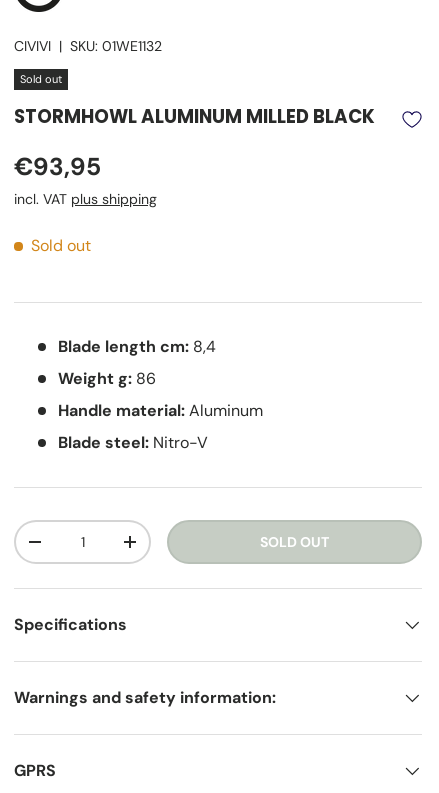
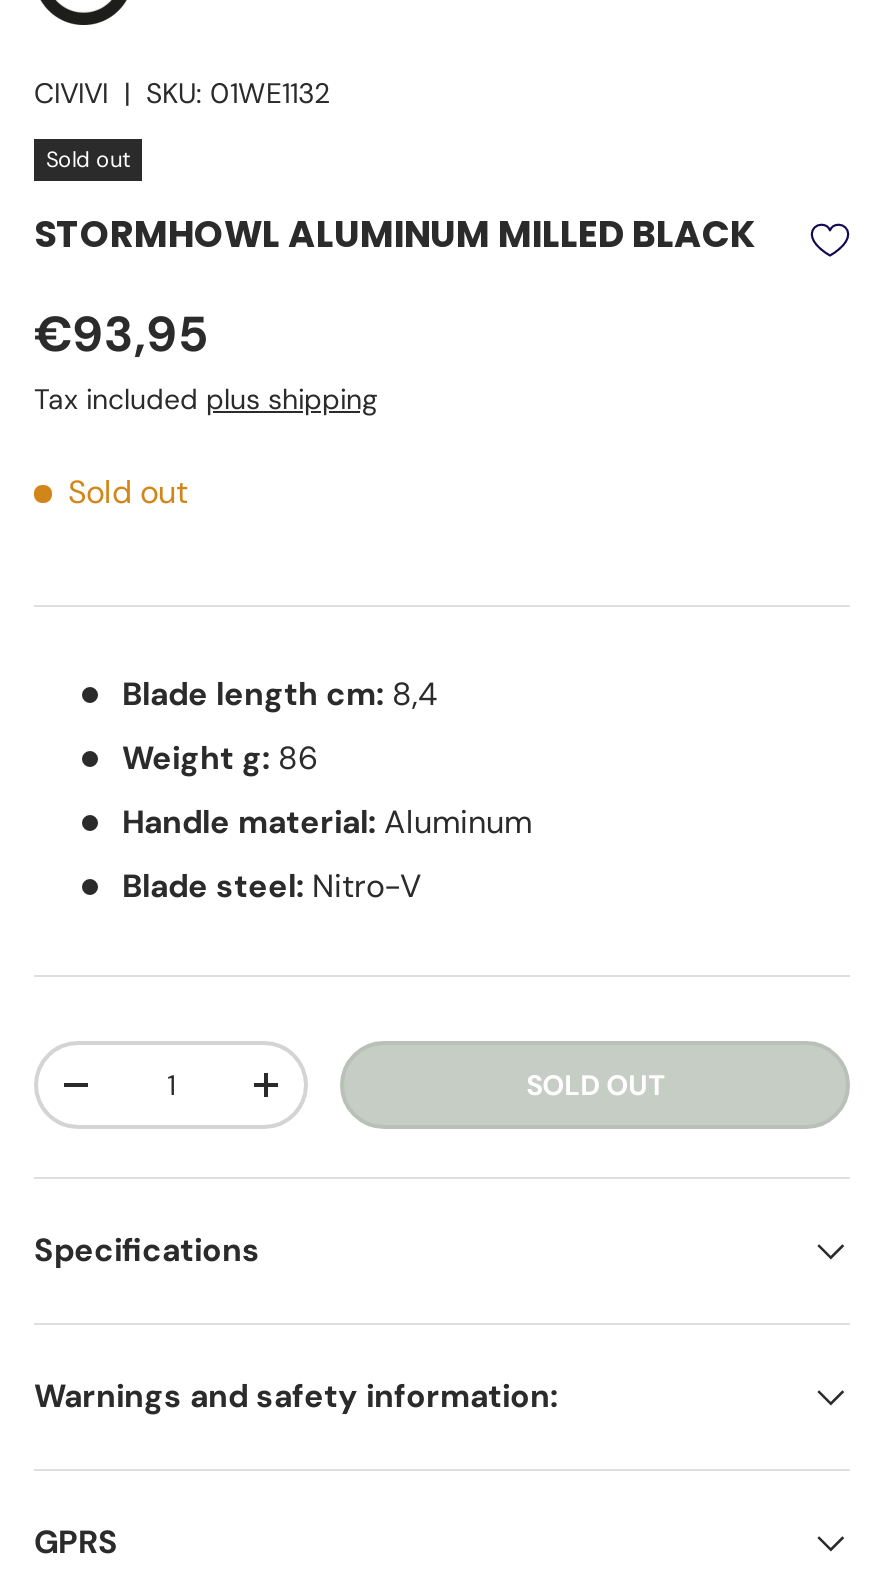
- incl. VAT plus shipping
+ Tax included plus shipping
